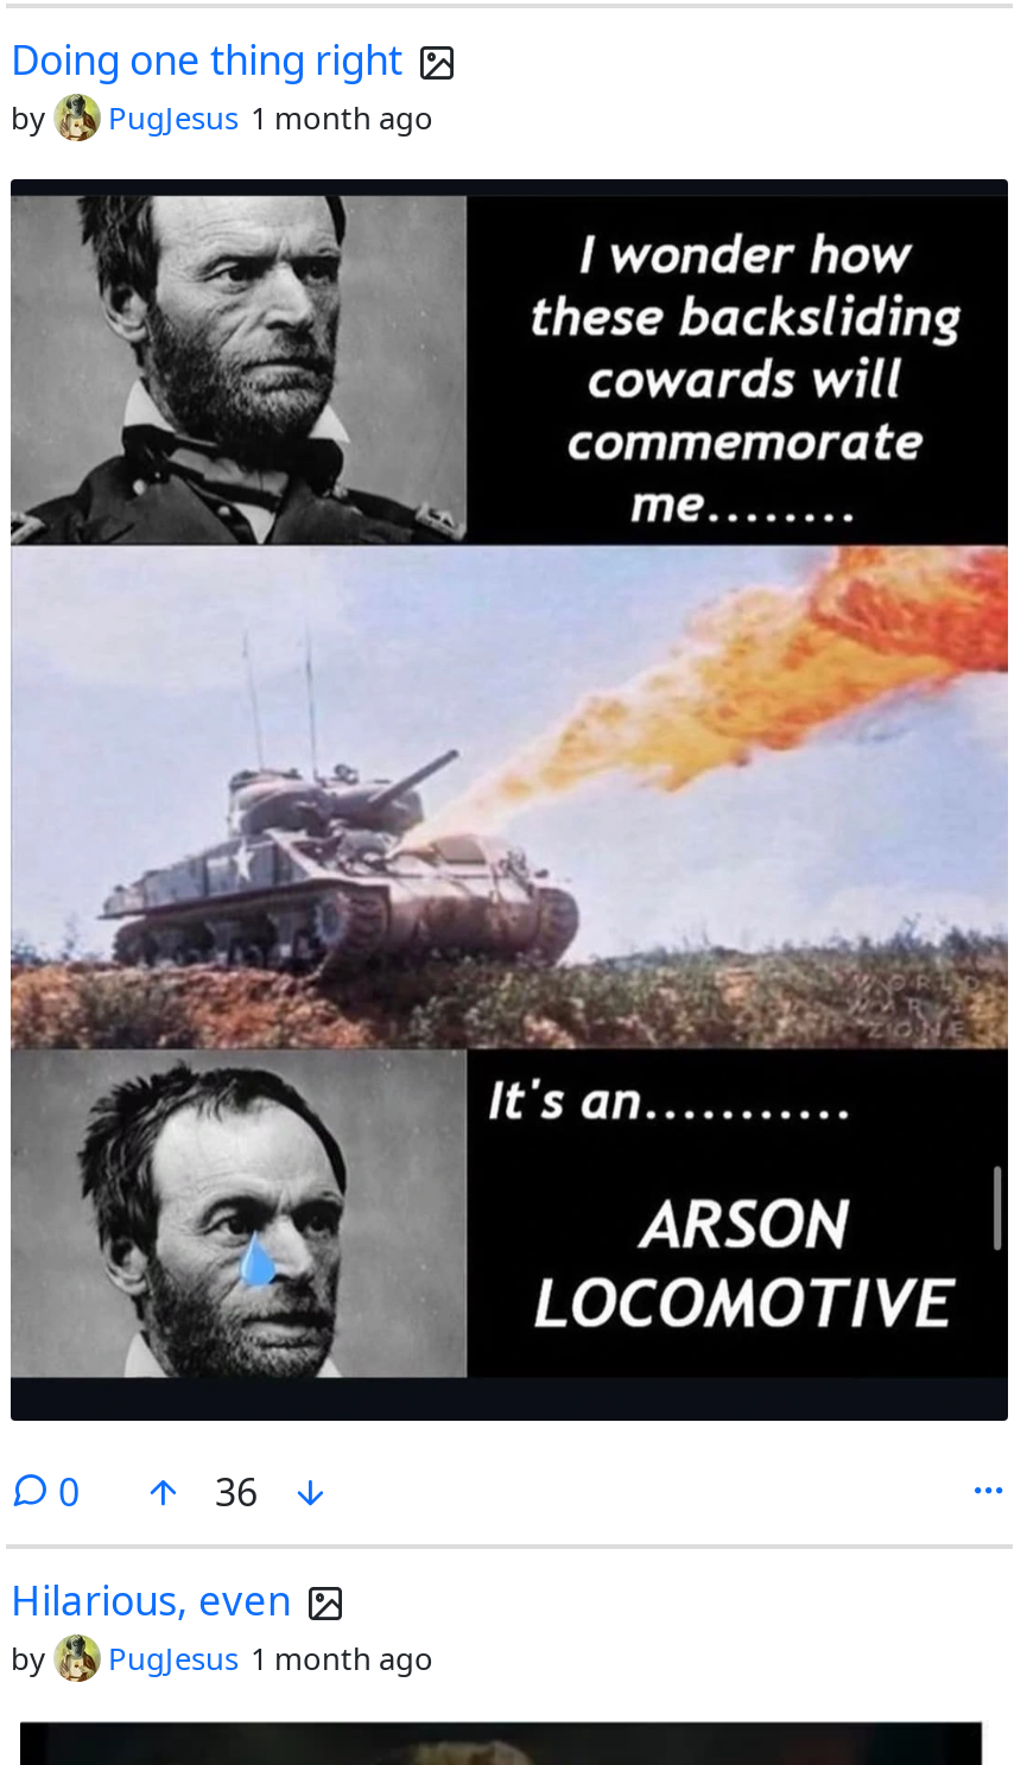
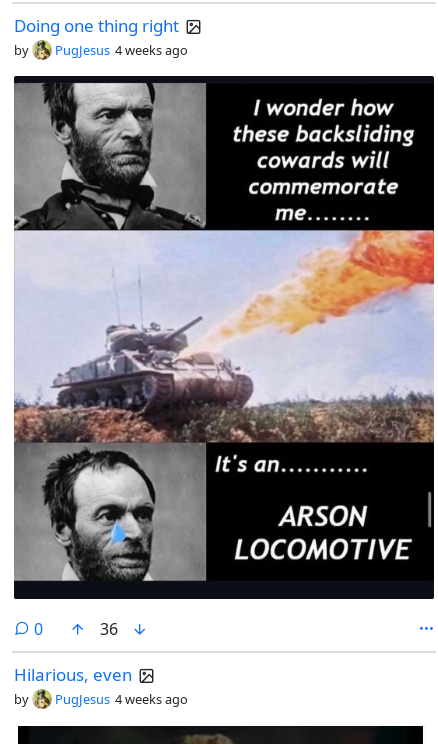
- PugJesus 1 month ago
+ PugJesus 4 weeks ago

- PugJesus 1 month ago
+ PugJesus 4 weeks ago
